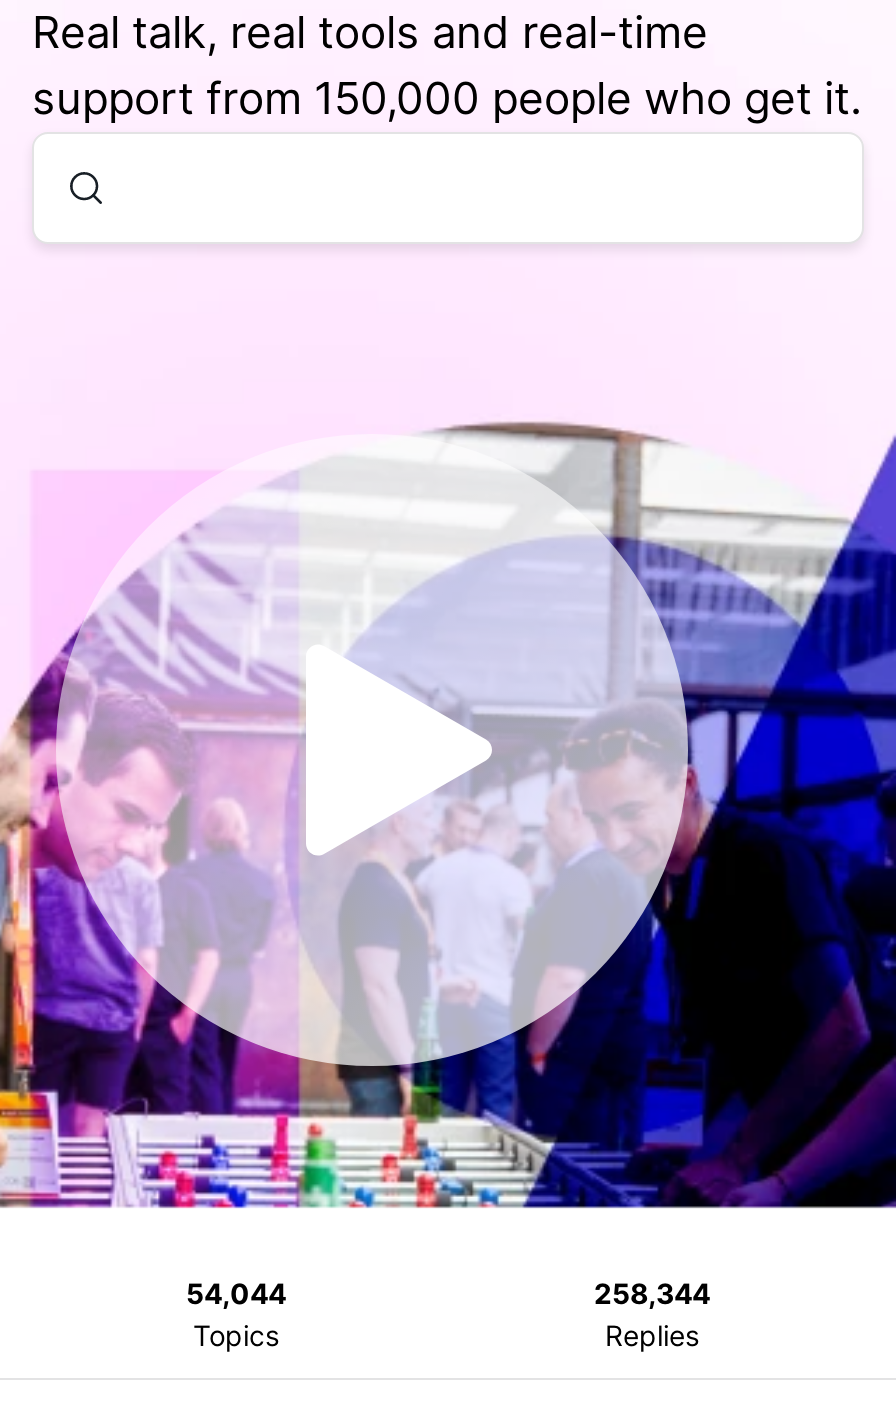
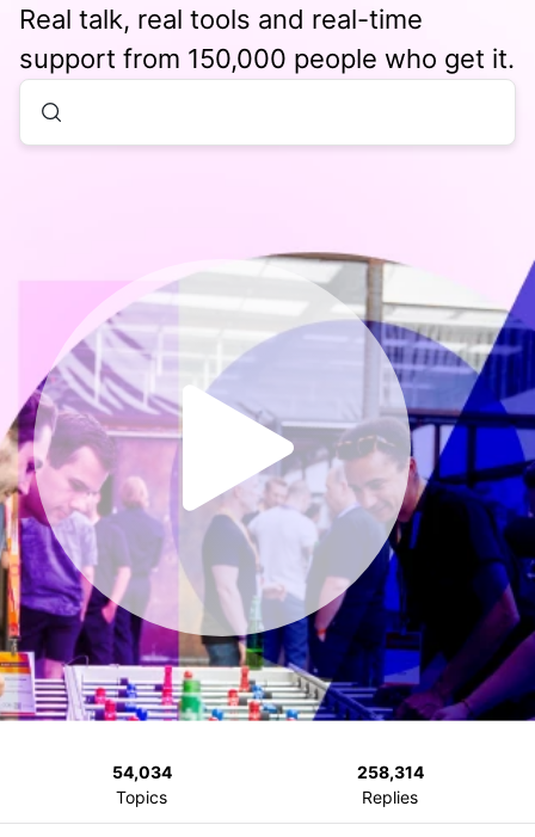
- 54,044
+ 54,034

- 258,344
+ 258,314
